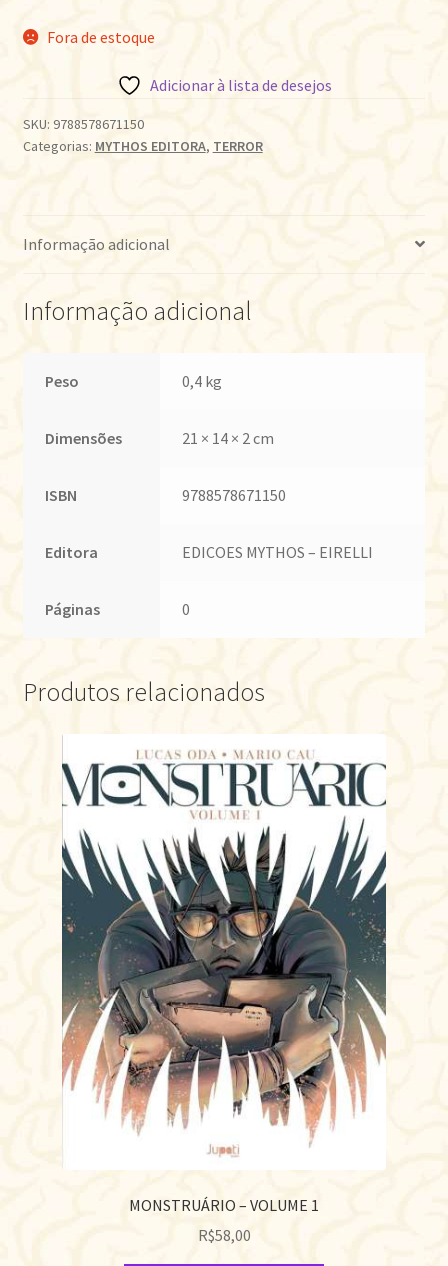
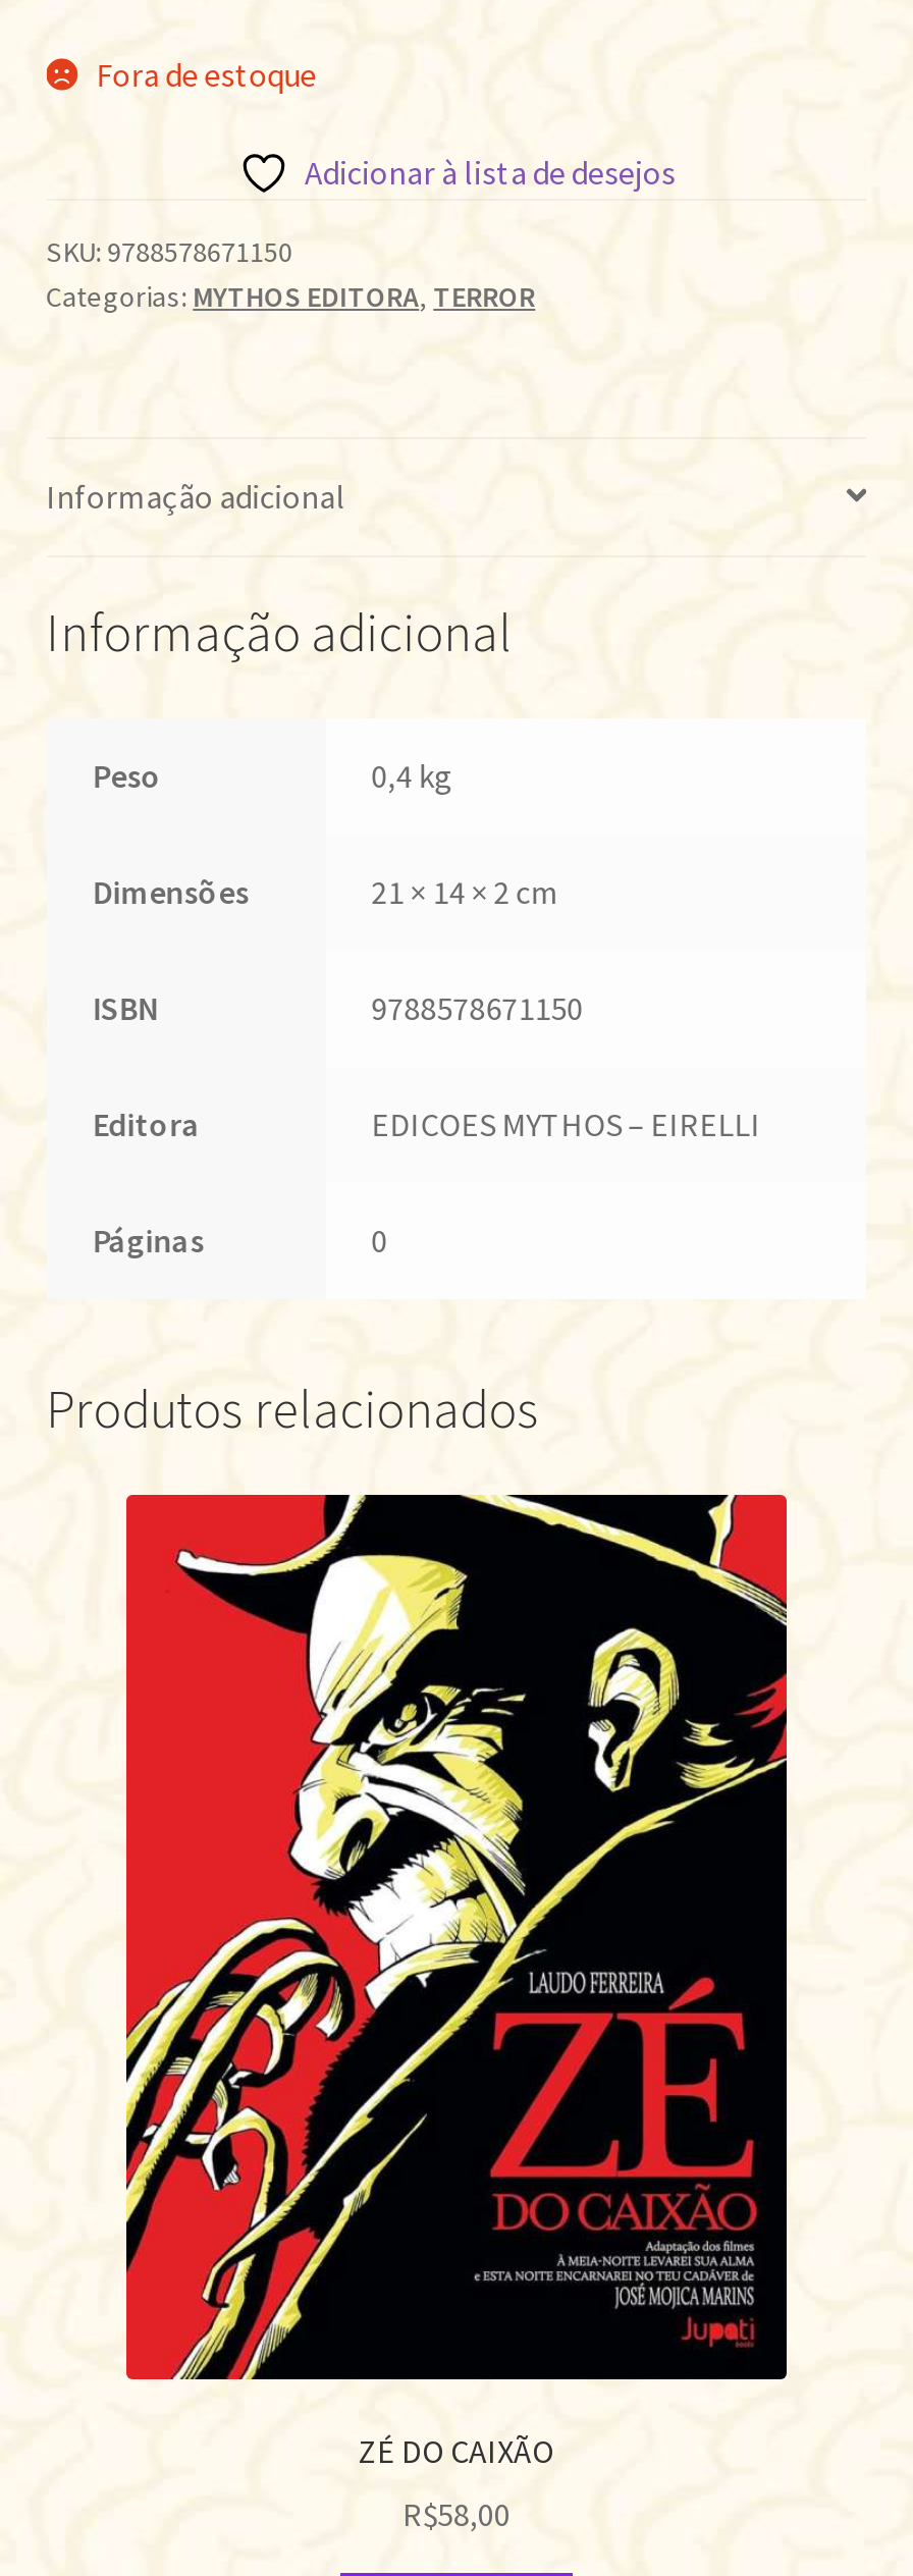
- [image]
- MONSTRUÁRIO – VOLUME 1
+ [image]
+ ZÉ DO CAIXÃO
